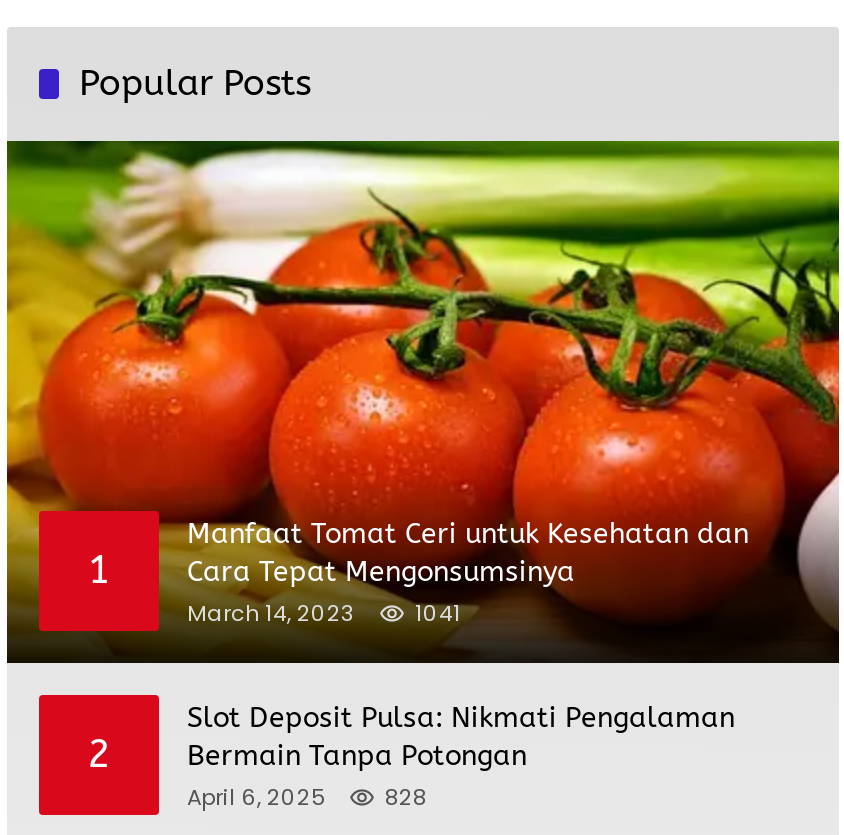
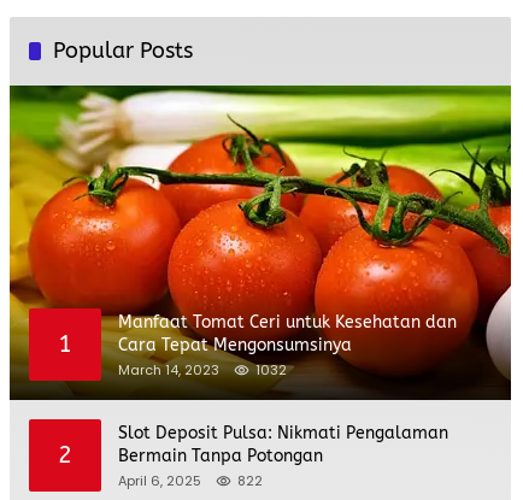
- March 14, 2023 1041
+ March 14, 2023 1032

- April 6, 2025 828
+ April 6, 2025 822
